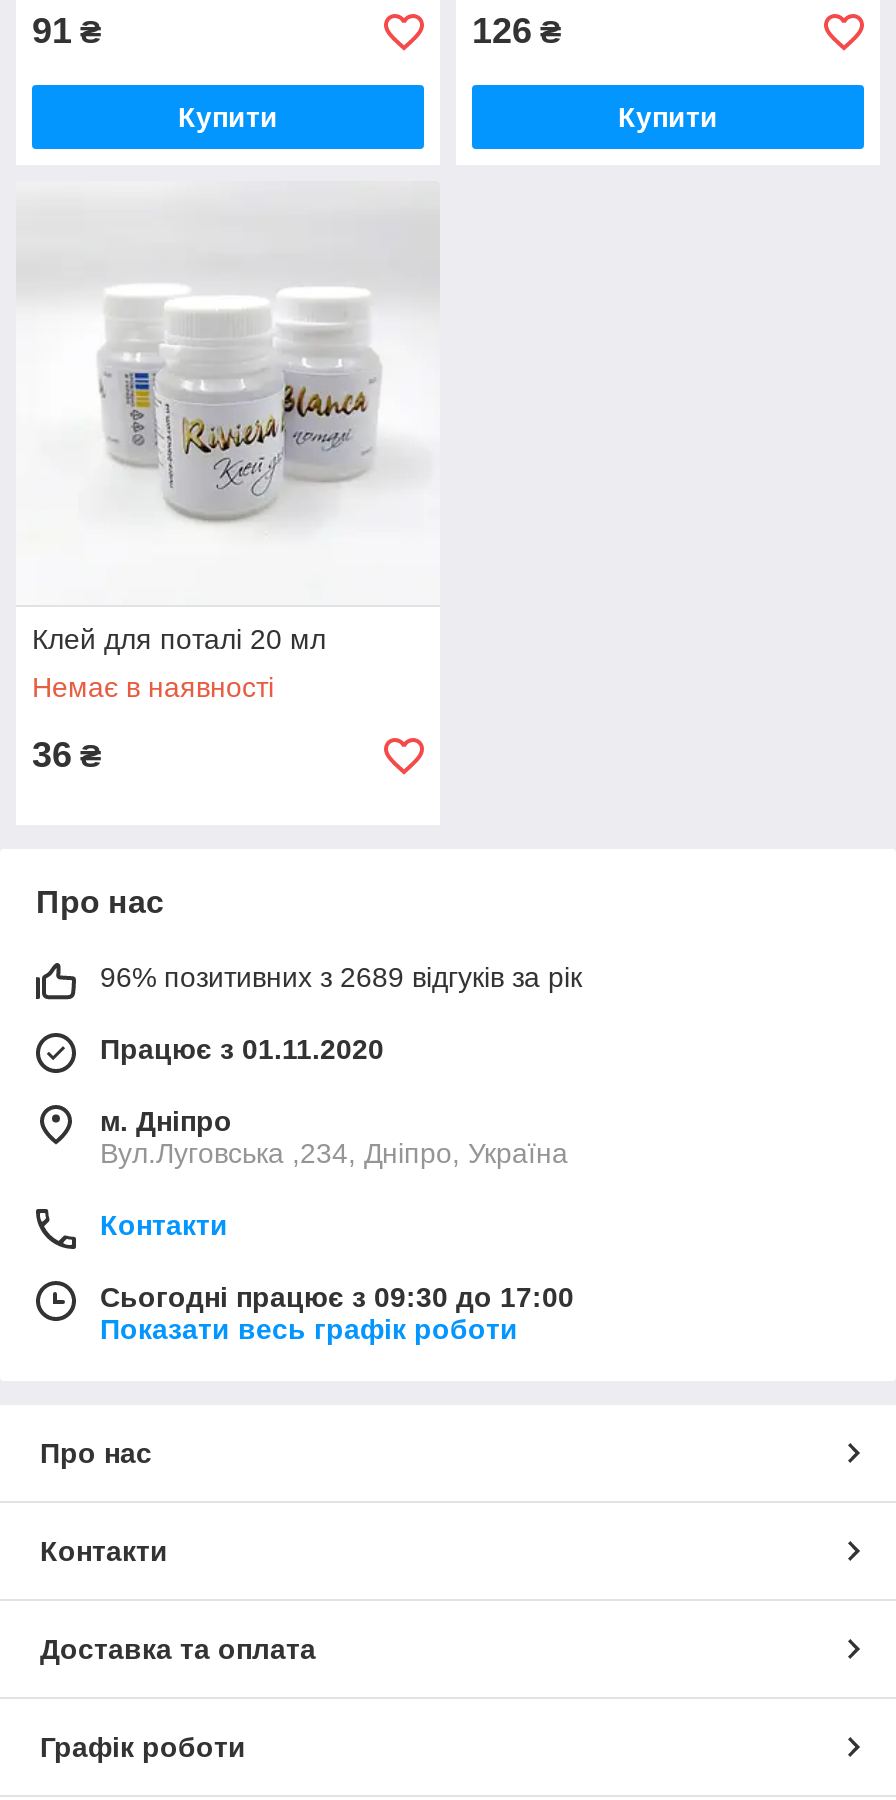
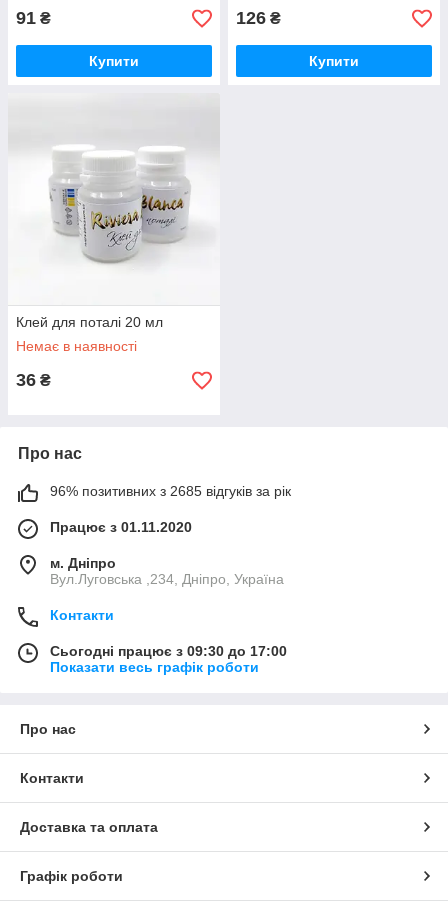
- 96% позитивних з 2689 відгуків за рік
+ 96% позитивних з 2685 відгуків за рік
